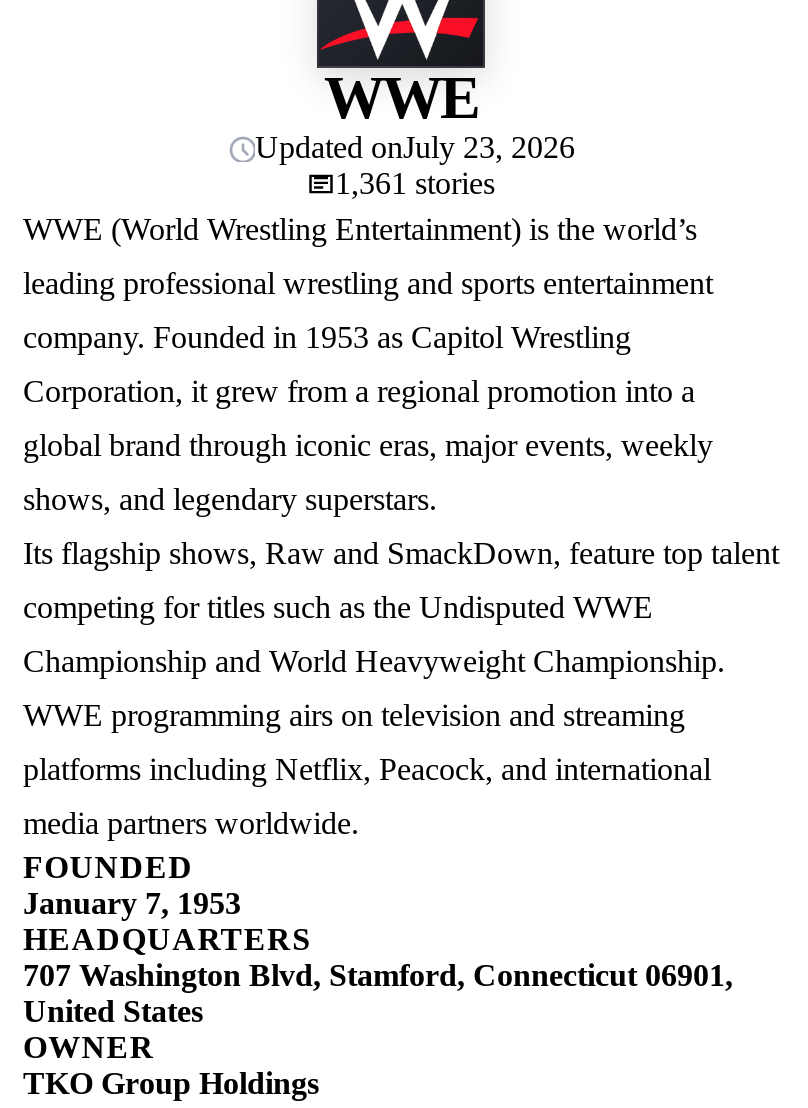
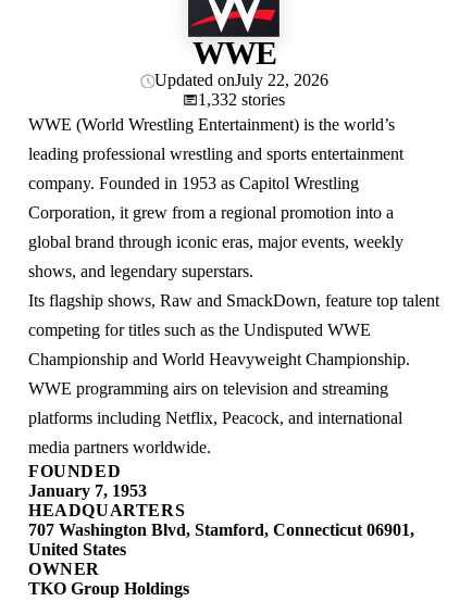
- Updated onJuly 23, 2026
+ Updated onJuly 22, 2026

- 1,361 stories
+ 1,332 stories
